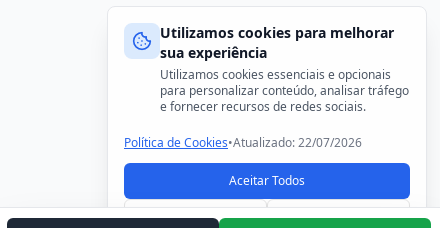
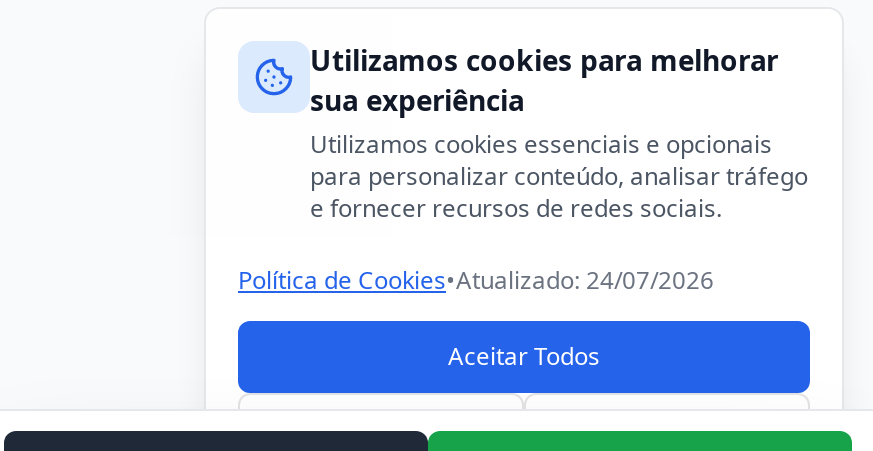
- Política de Cookies•Atualizado: 22/07/2026
+ Política de Cookies•Atualizado: 24/07/2026
